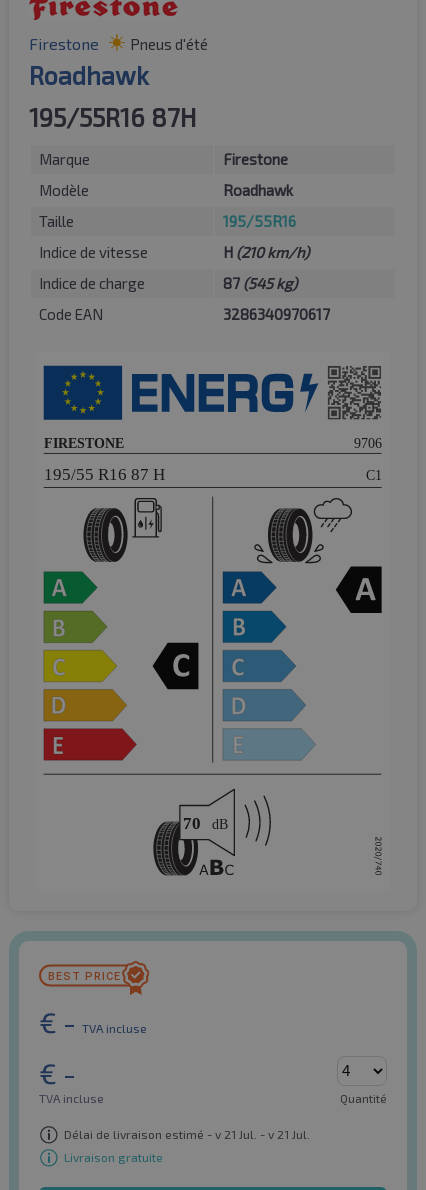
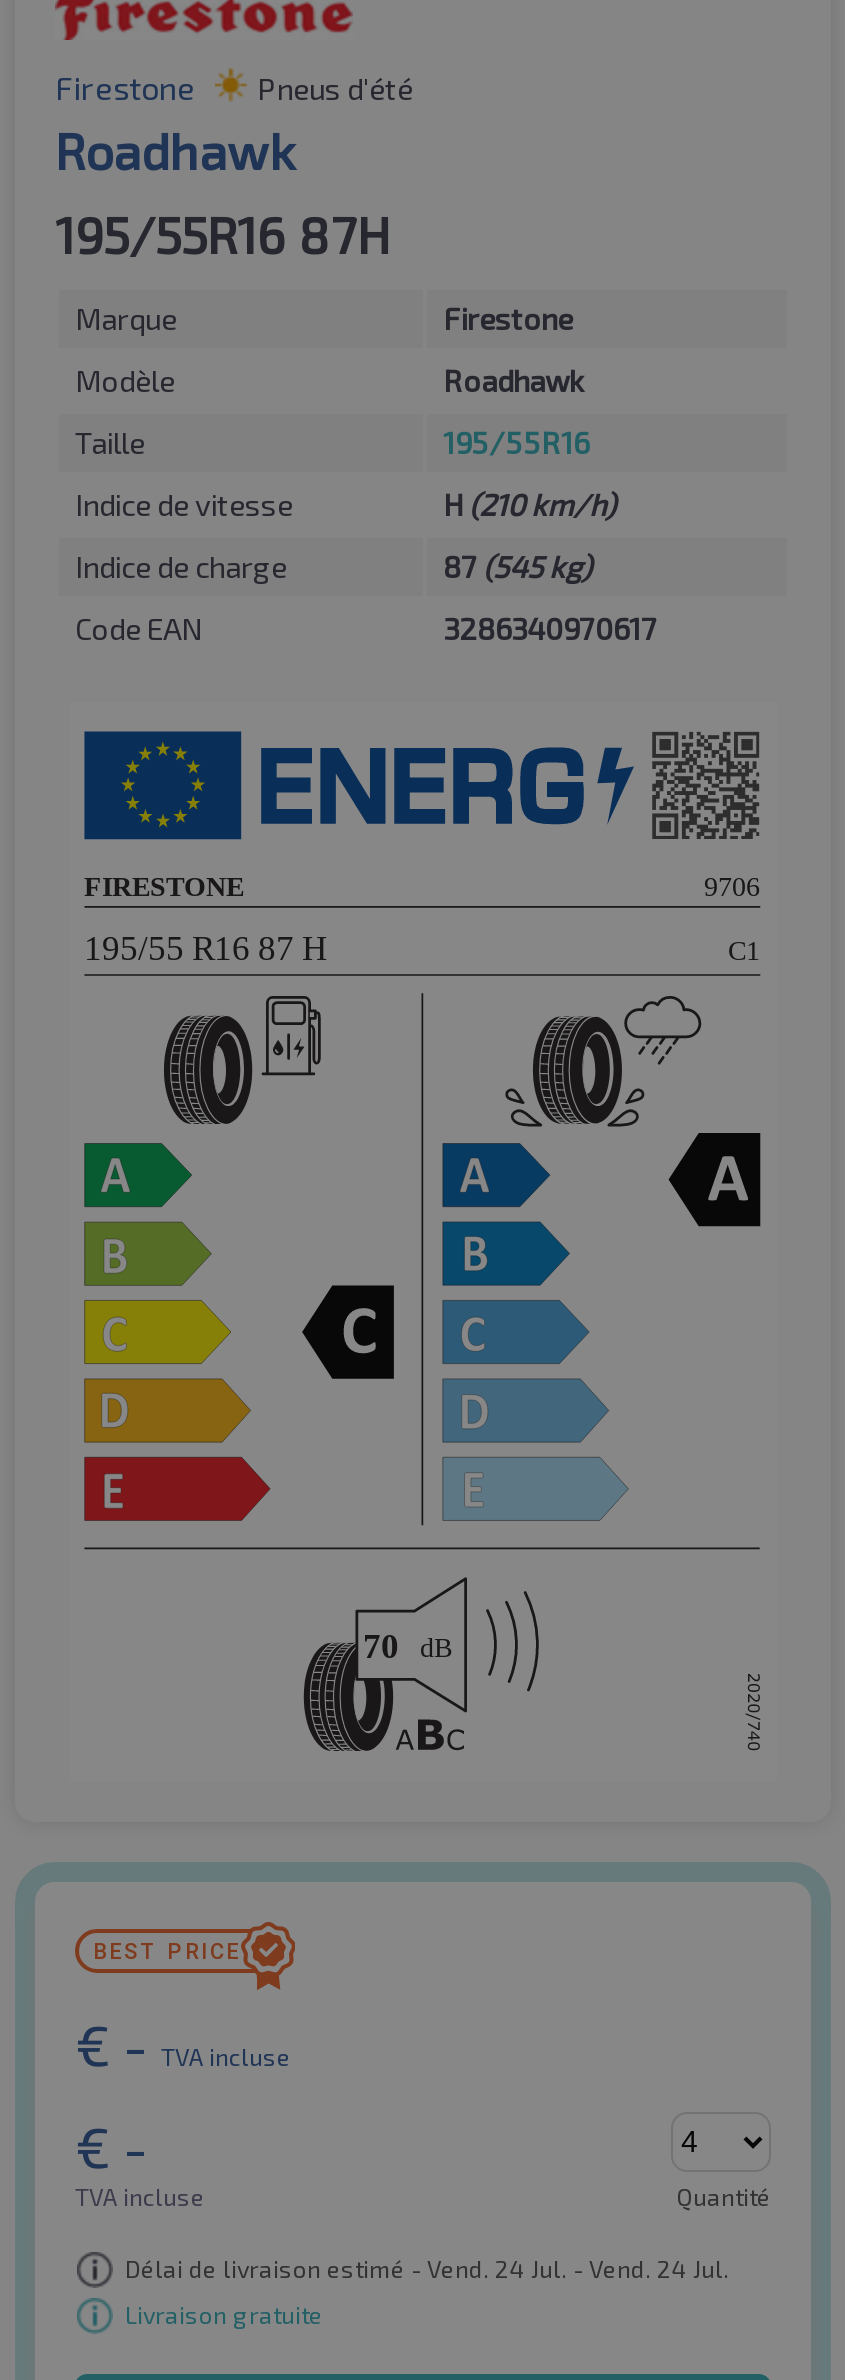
- Délai de livraison estimé - v 21 Jul. - v 21 Jul.
+ Délai de livraison estimé - Vend. 24 Jul. - Vend. 24 Jul.
